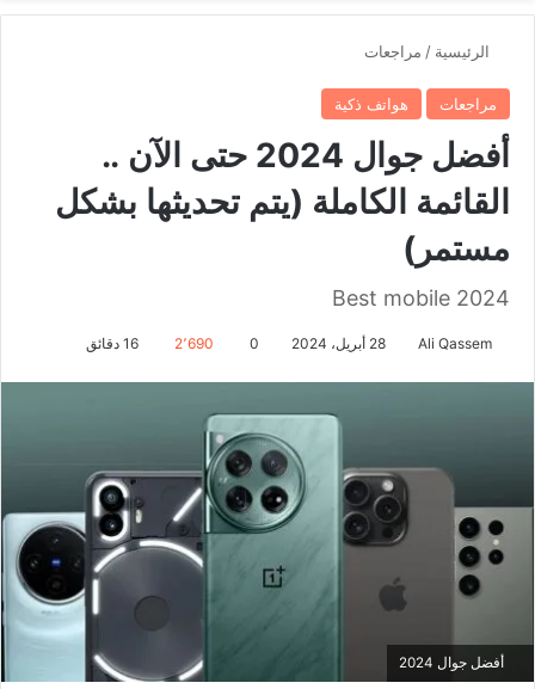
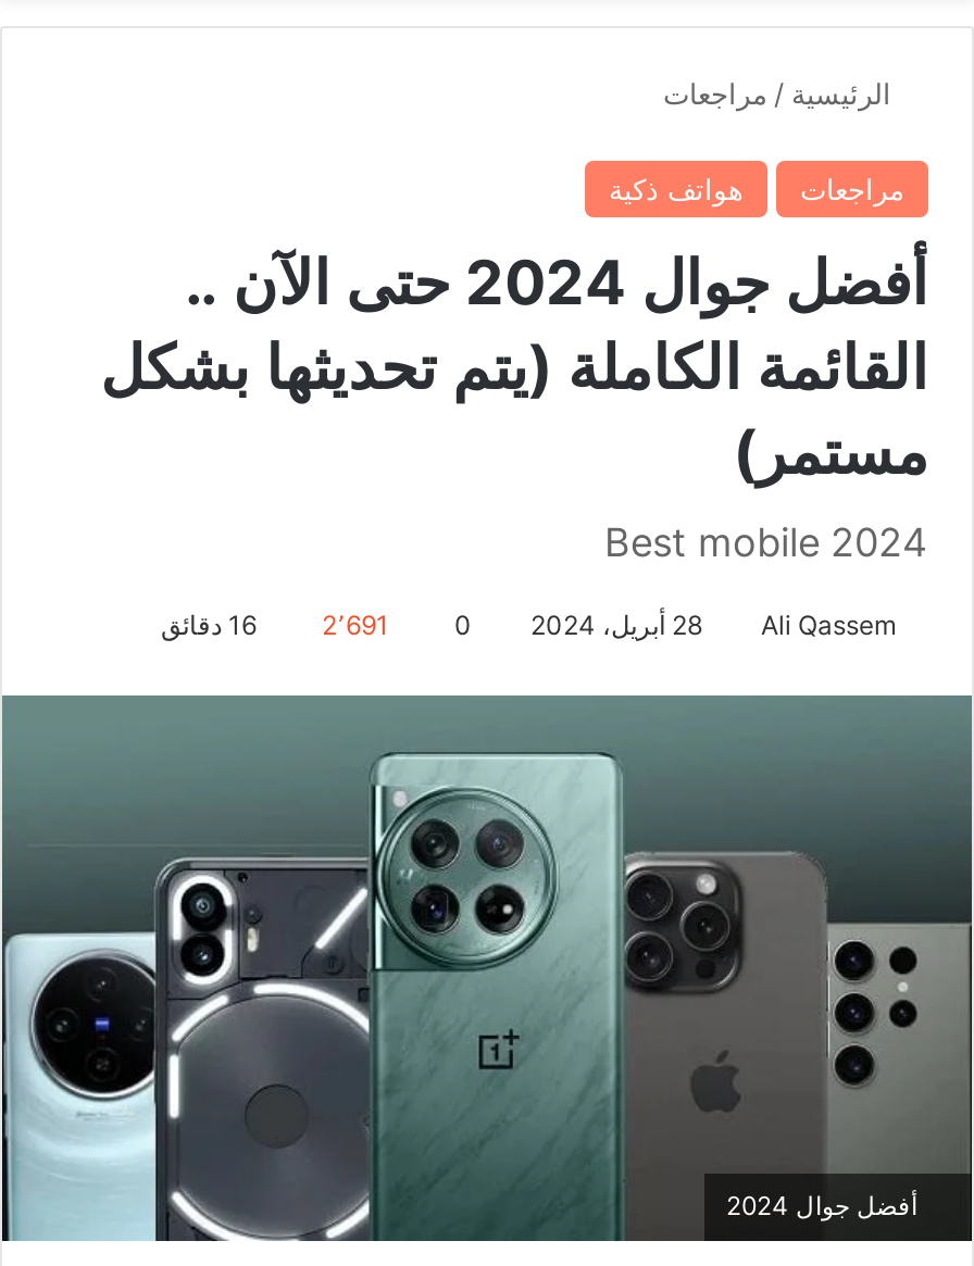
- 2٬690
+ 2٬691
